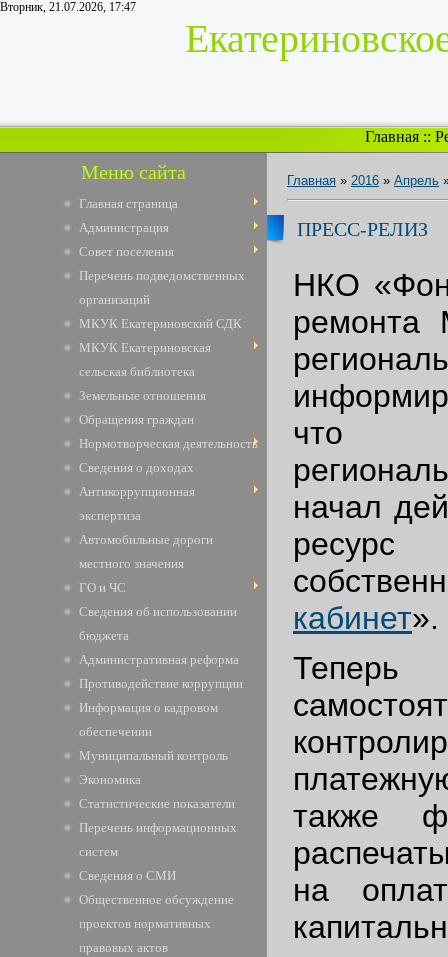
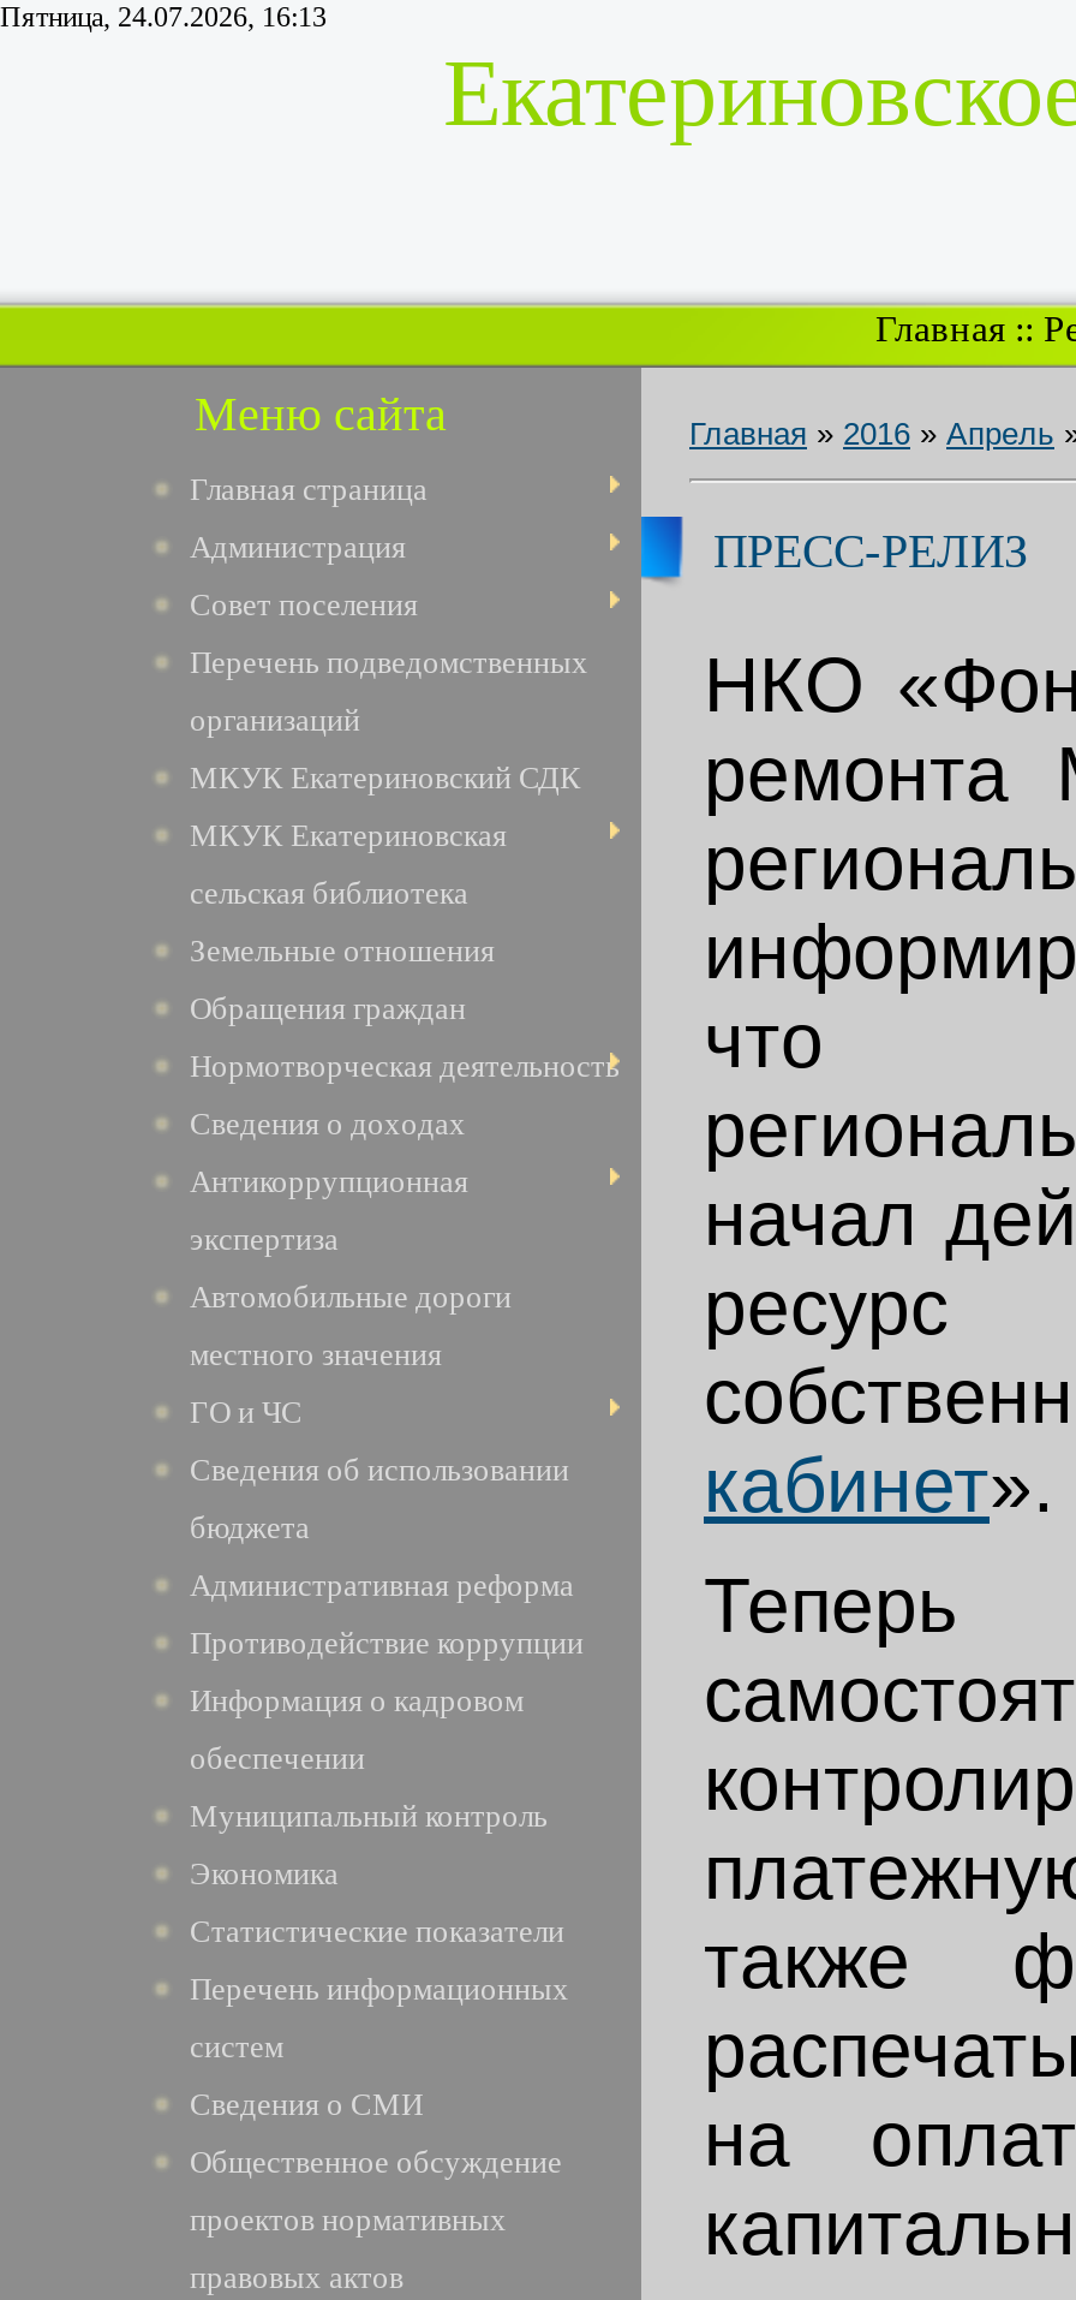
- Вторник, 21.07.2026, 17:47
+ Пятница, 24.07.2026, 16:13
